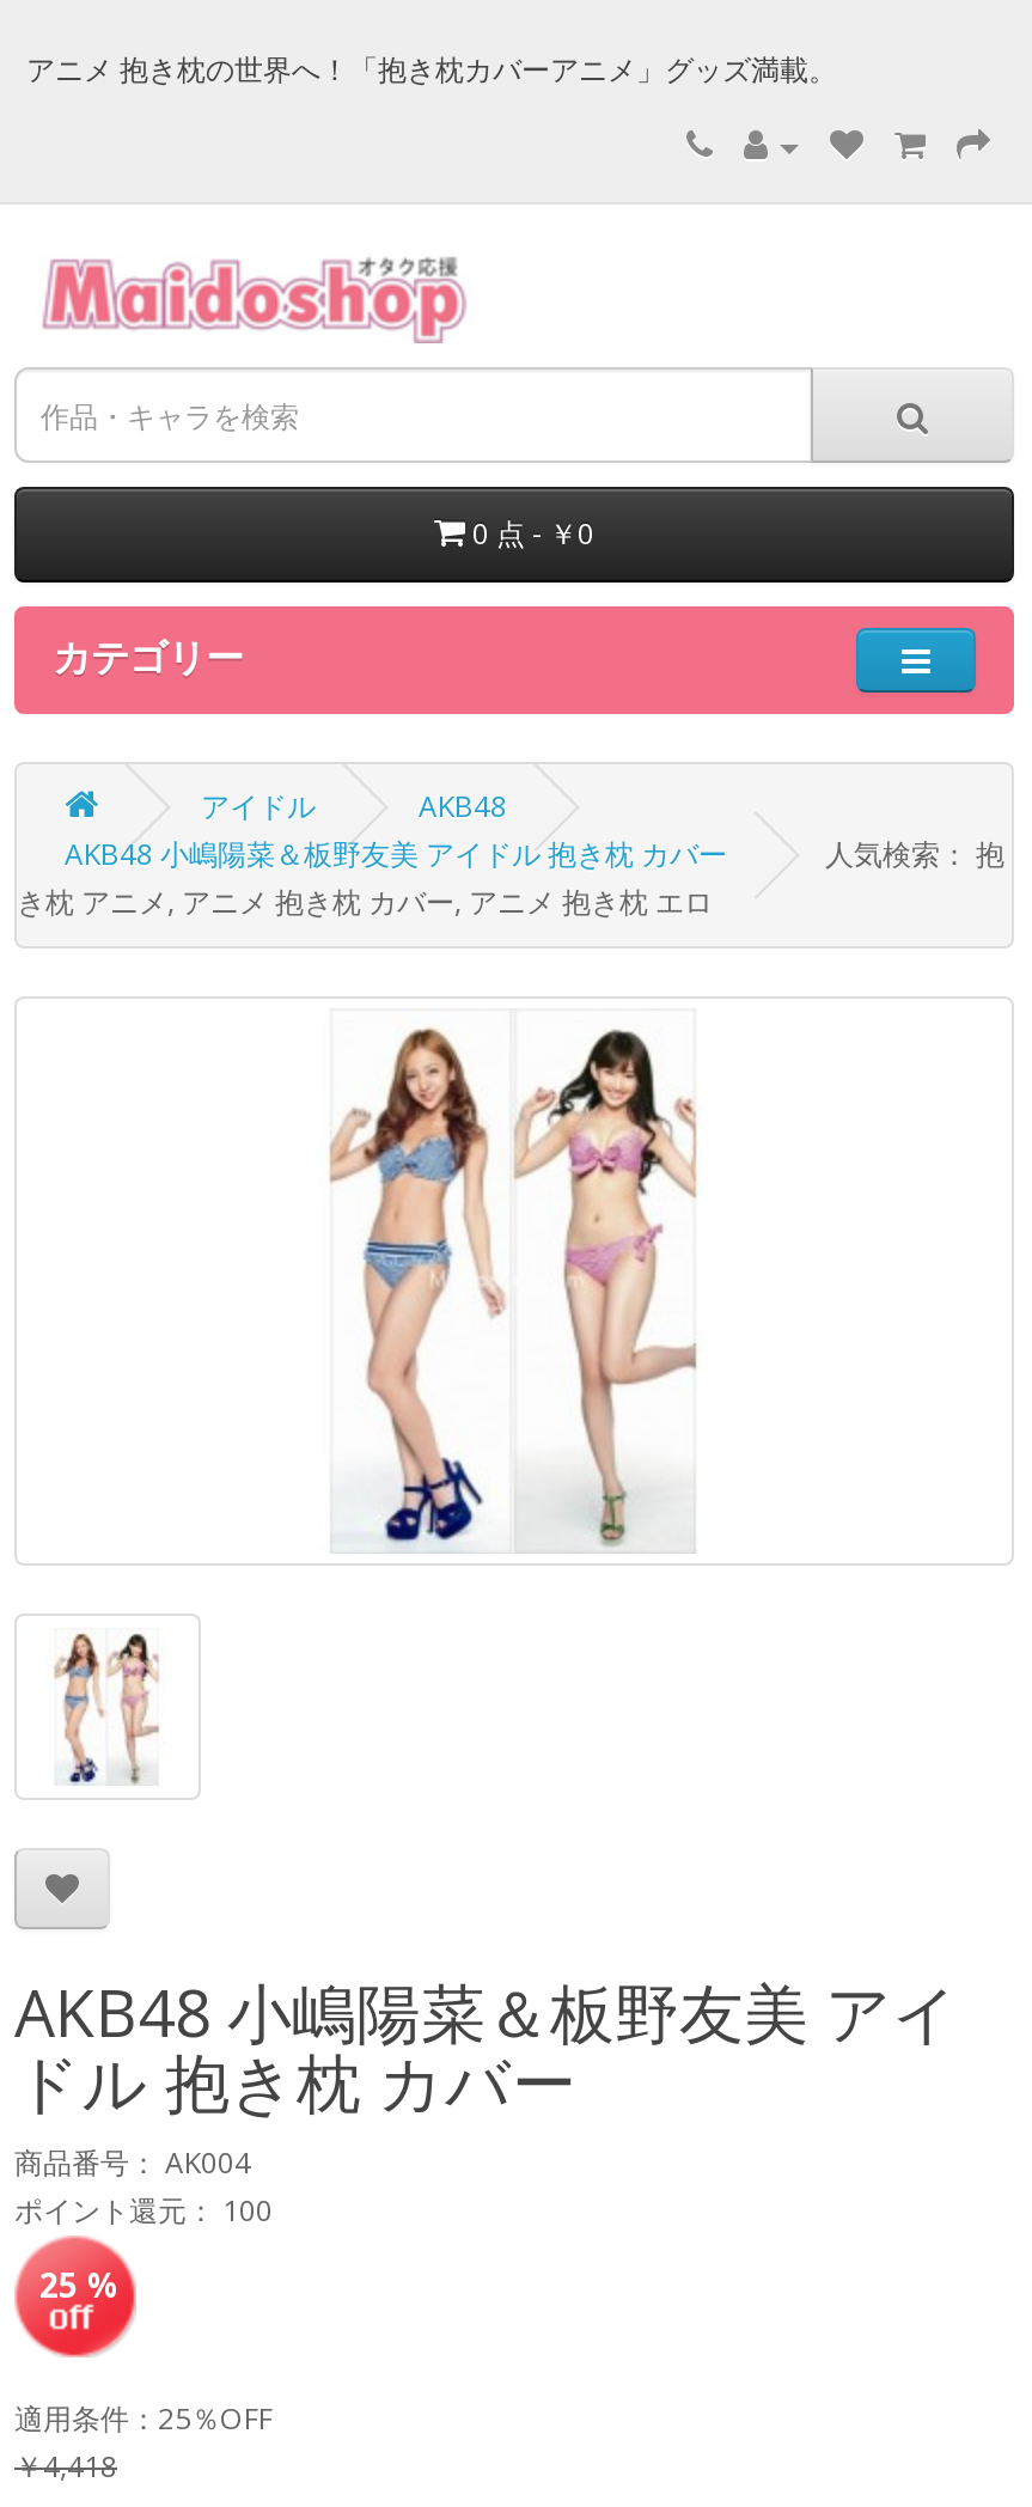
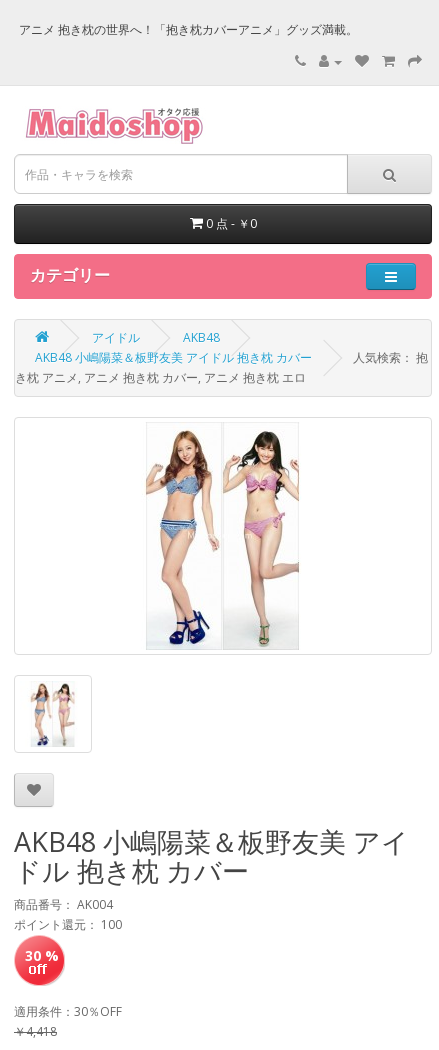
- 25 %
+ 30 %

- 適用条件：25％OFF
+ 適用条件：30％OFF
